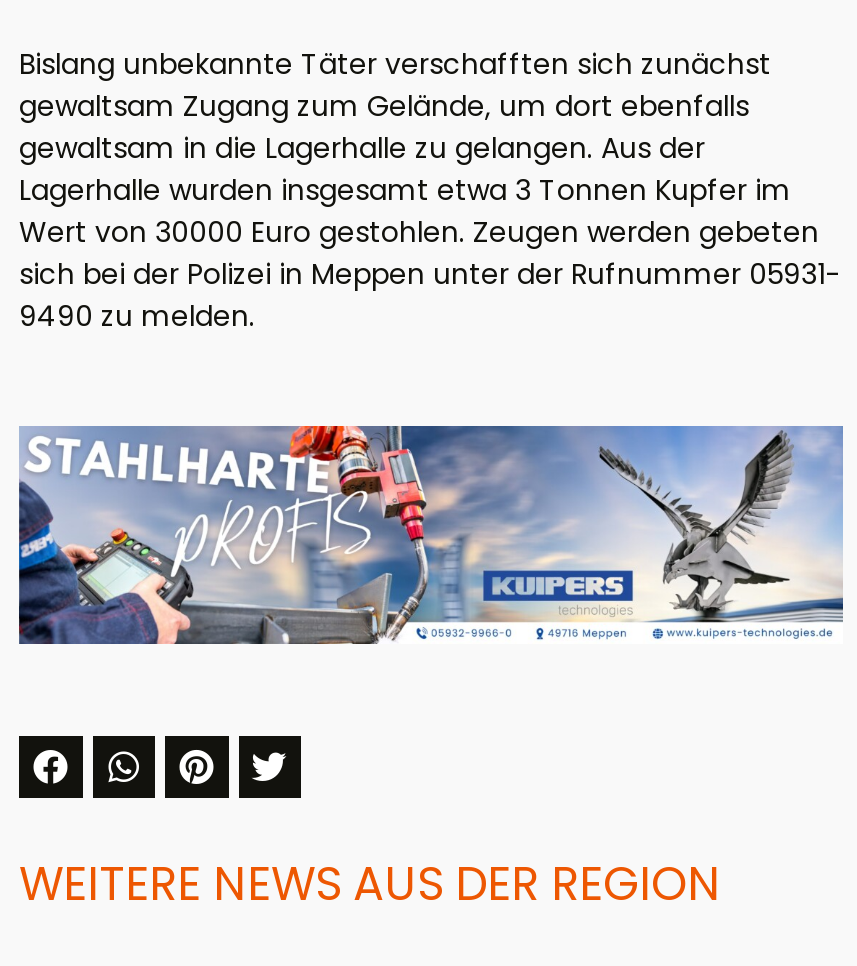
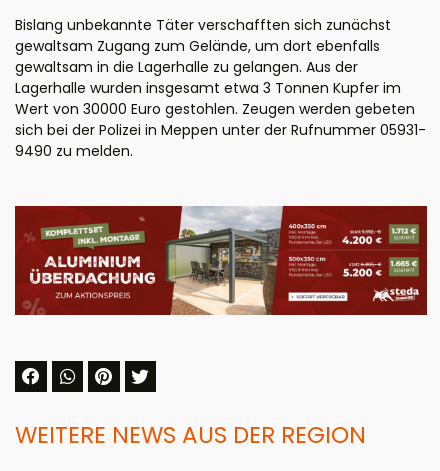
- [image]
+ [image]
